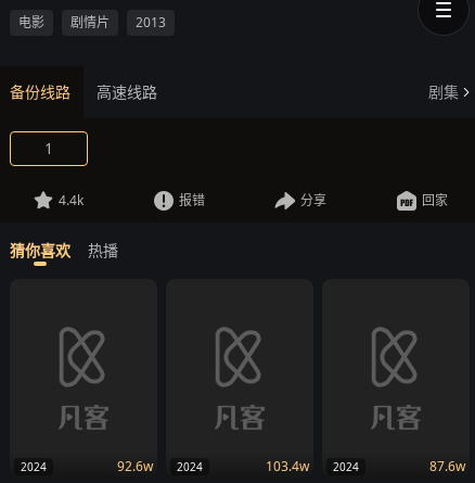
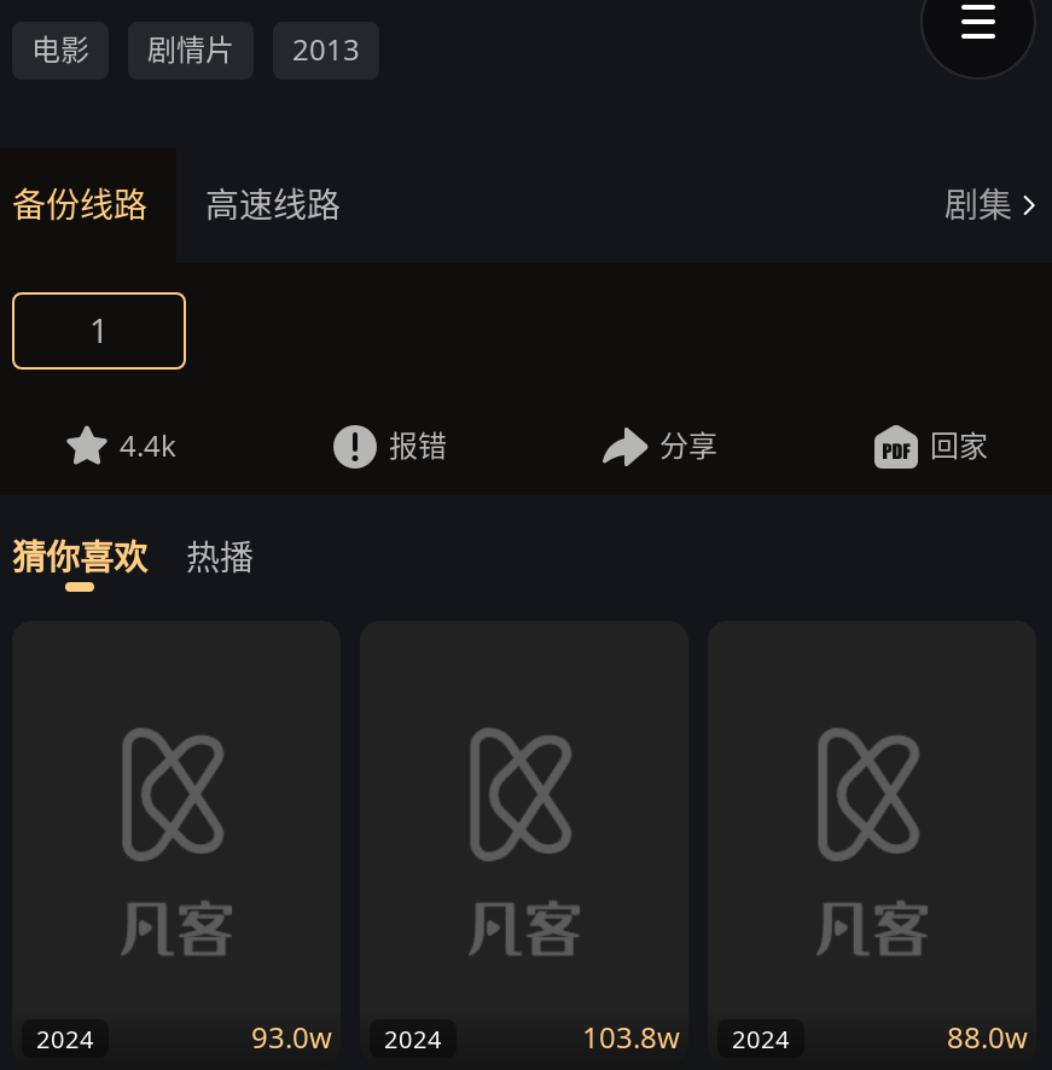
- 92.6w 2024
+ 93.0w 2024

- 103.4w 2024
+ 103.8w 2024

- 87.6w
+ 88.0w
